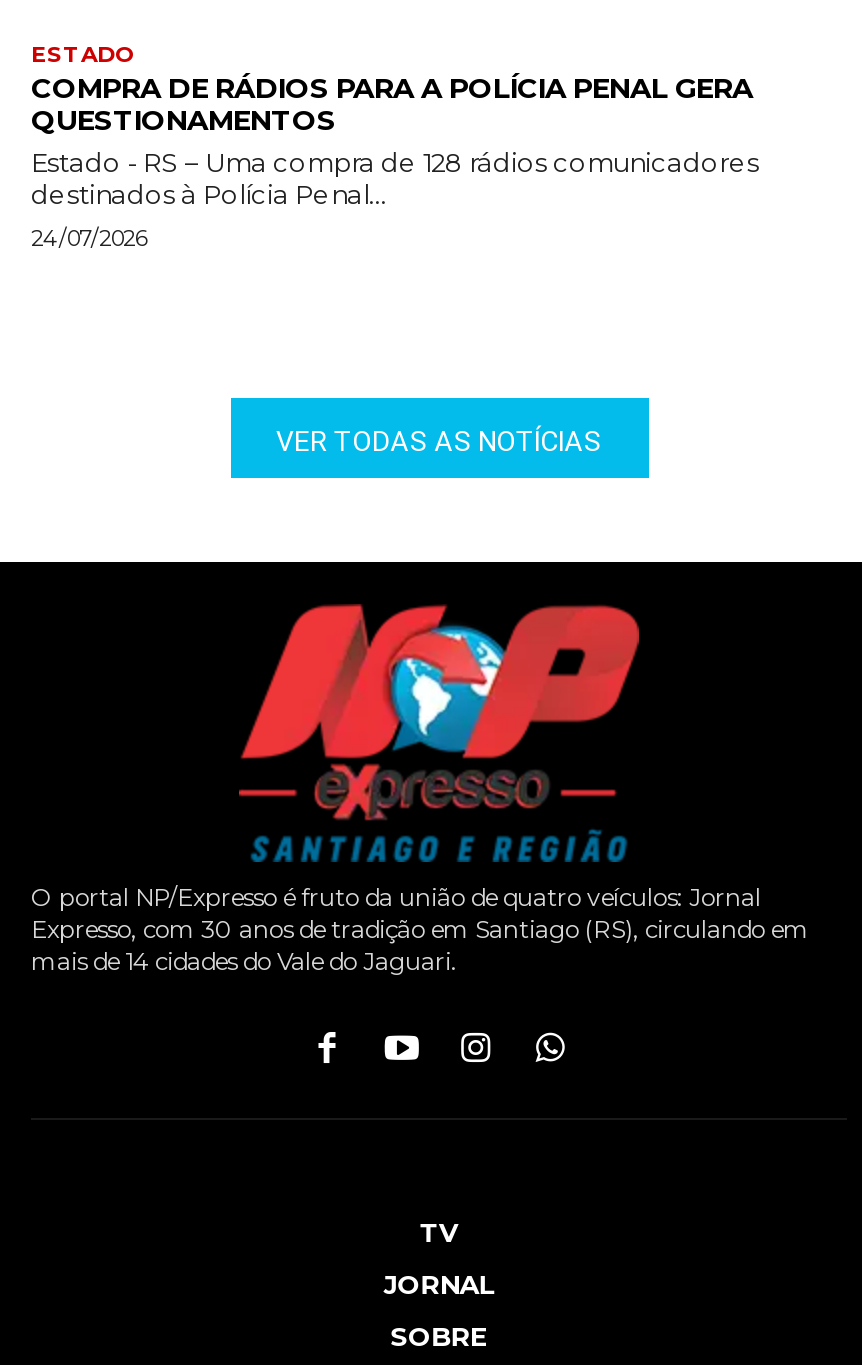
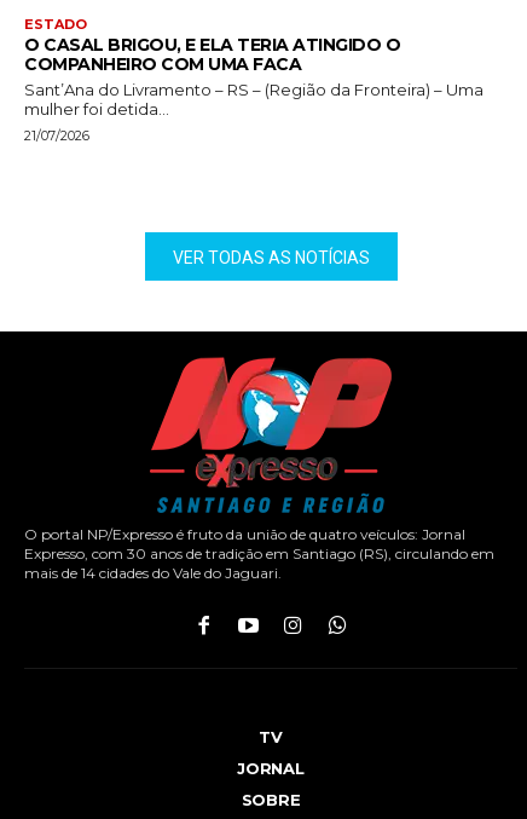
- COMPRA DE RÁDIOS PARA A POLÍCIA PENAL GERA
- QUESTIONAMENTOS
- Estado - RS – Uma compra de 128 rádios comunicadores
- destinados à Polícia Penal...
- 24/07/2026
+ O CASAL BRIGOU, E ELA TERIA ATINGIDO O
+ COMPANHEIRO COM UMA FACA
+ Sant’Ana do Livramento – RS – (Região da Fronteira) – Uma
+ mulher foi detida...
+ 21/07/2026
